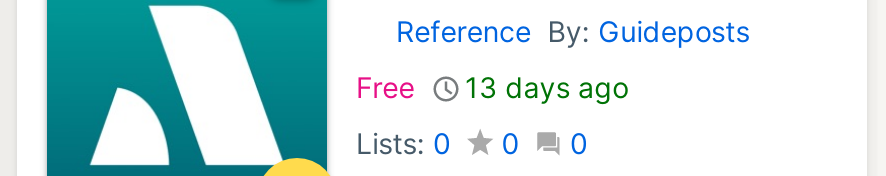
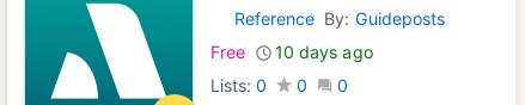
- Free 13 days ago
+ Free 10 days ago
